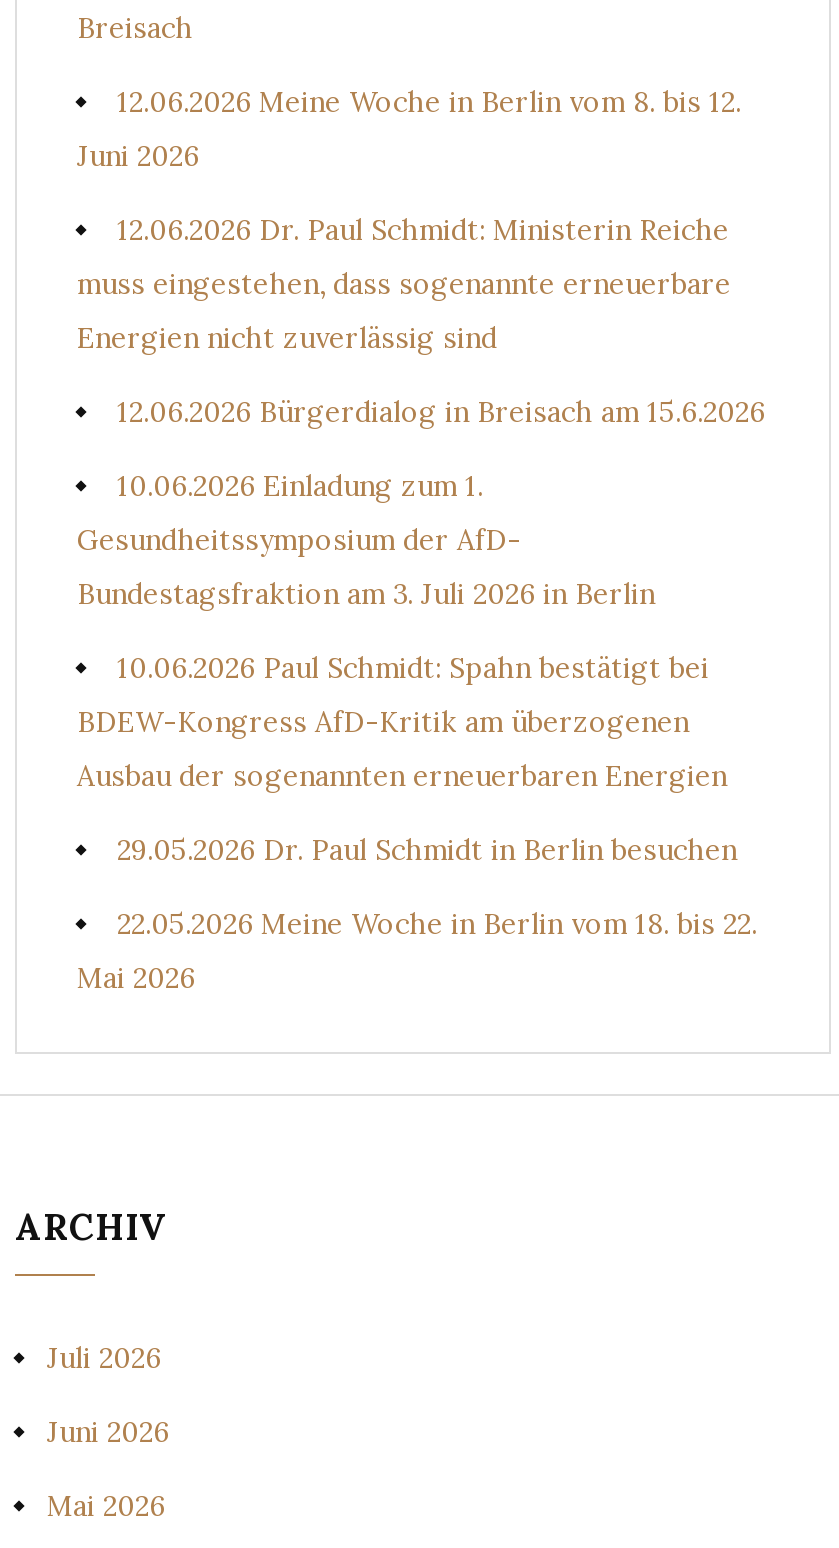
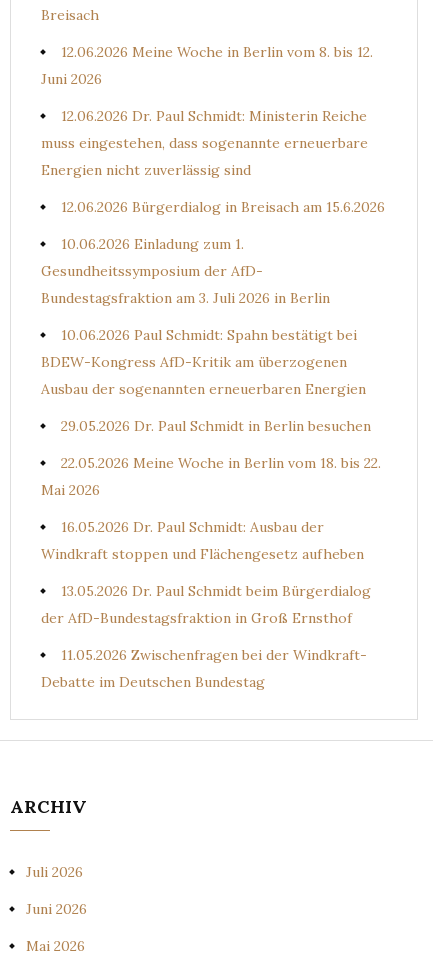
+ 16.05.2026 Dr. Paul Schmidt: Ausbau der
+ Windkraft stoppen und Flächengesetz aufheben
+ 13.05.2026 Dr. Paul Schmidt beim Bürgerdialog
+ der AfD-Bundestagsfraktion in Groß Ernsthof
+ 11.05.2026 Zwischenfragen bei der Windkraft-
+ Debatte im Deutschen Bundestag
